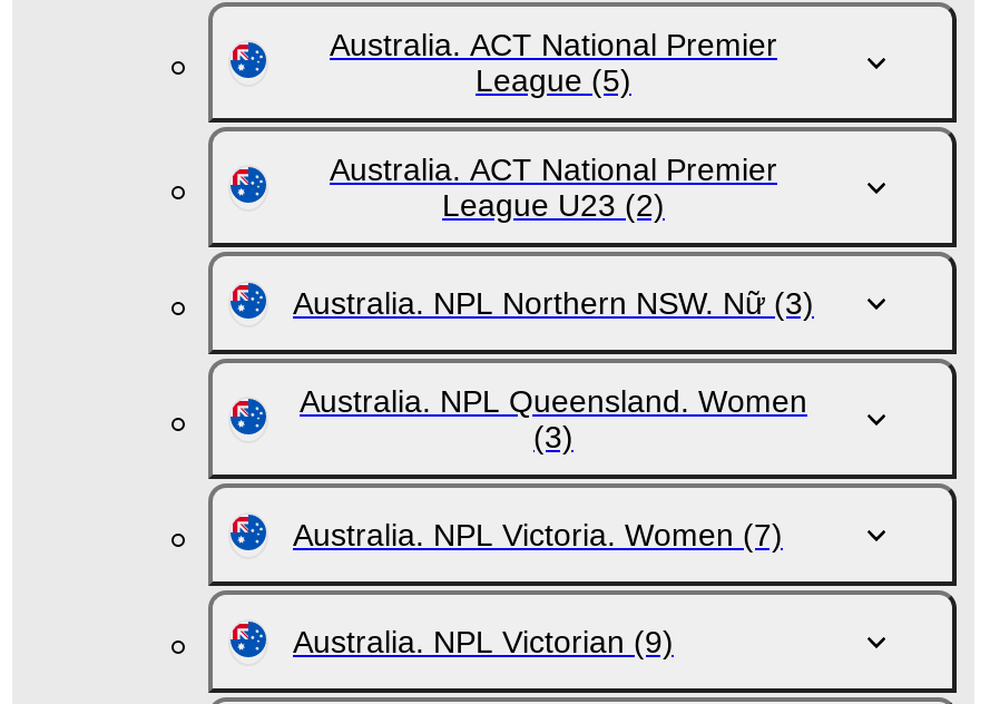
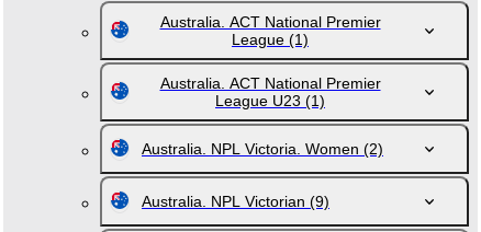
- League (5)
+ League (1)

- League U23 (2)
- Australia. NPL Northern NSW. Nữ (3)
- Australia. NPL Queensland. Women
- (3)
- Australia. NPL Victoria. Women (7)
+ League U23 (1)
+ Australia. NPL Victoria. Women (2)
